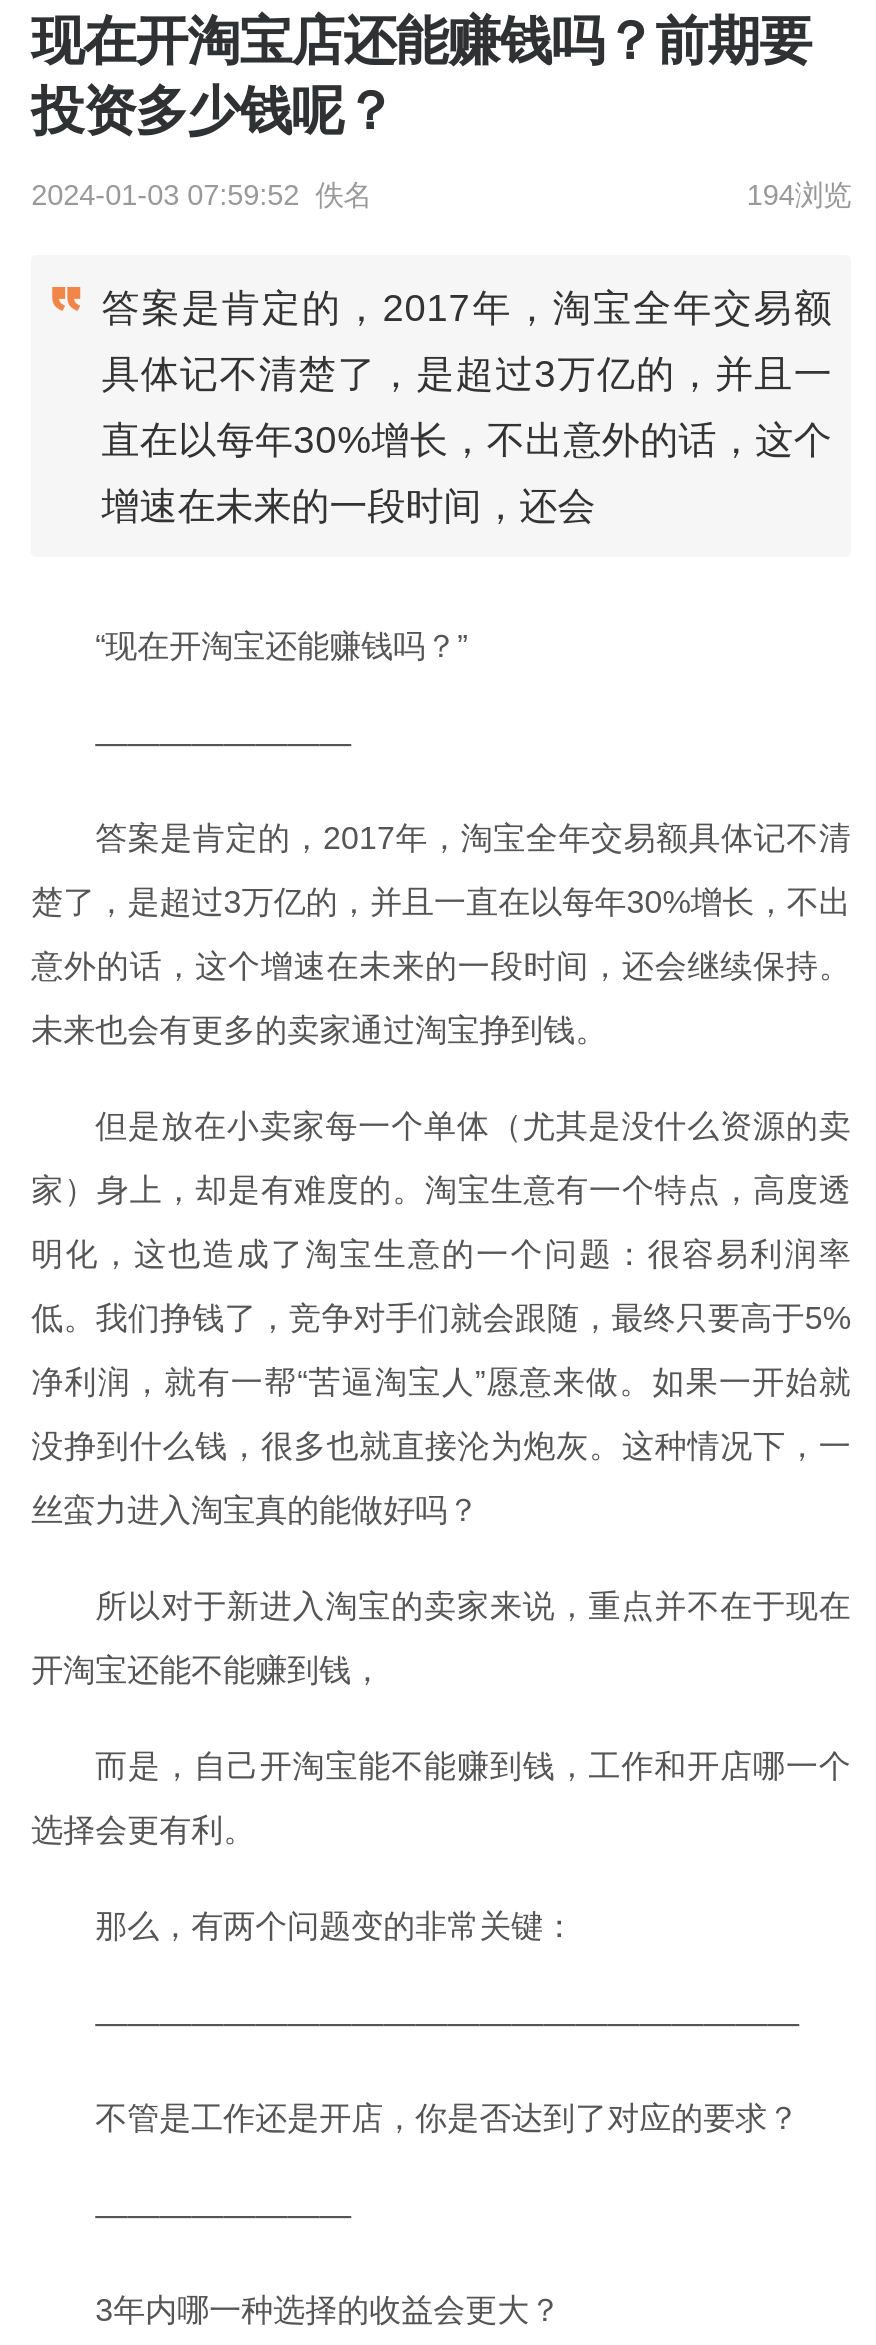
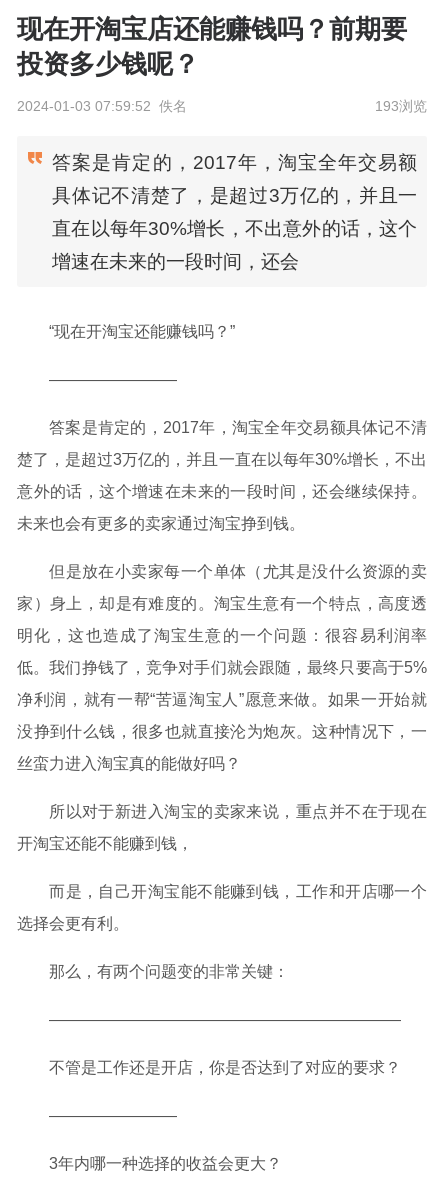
- 194浏览
+ 193浏览
